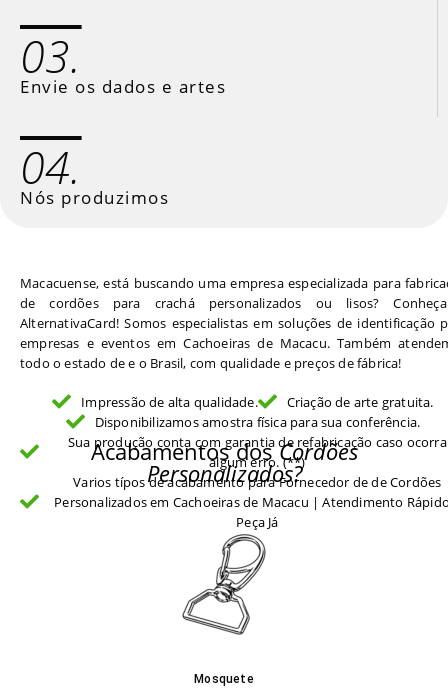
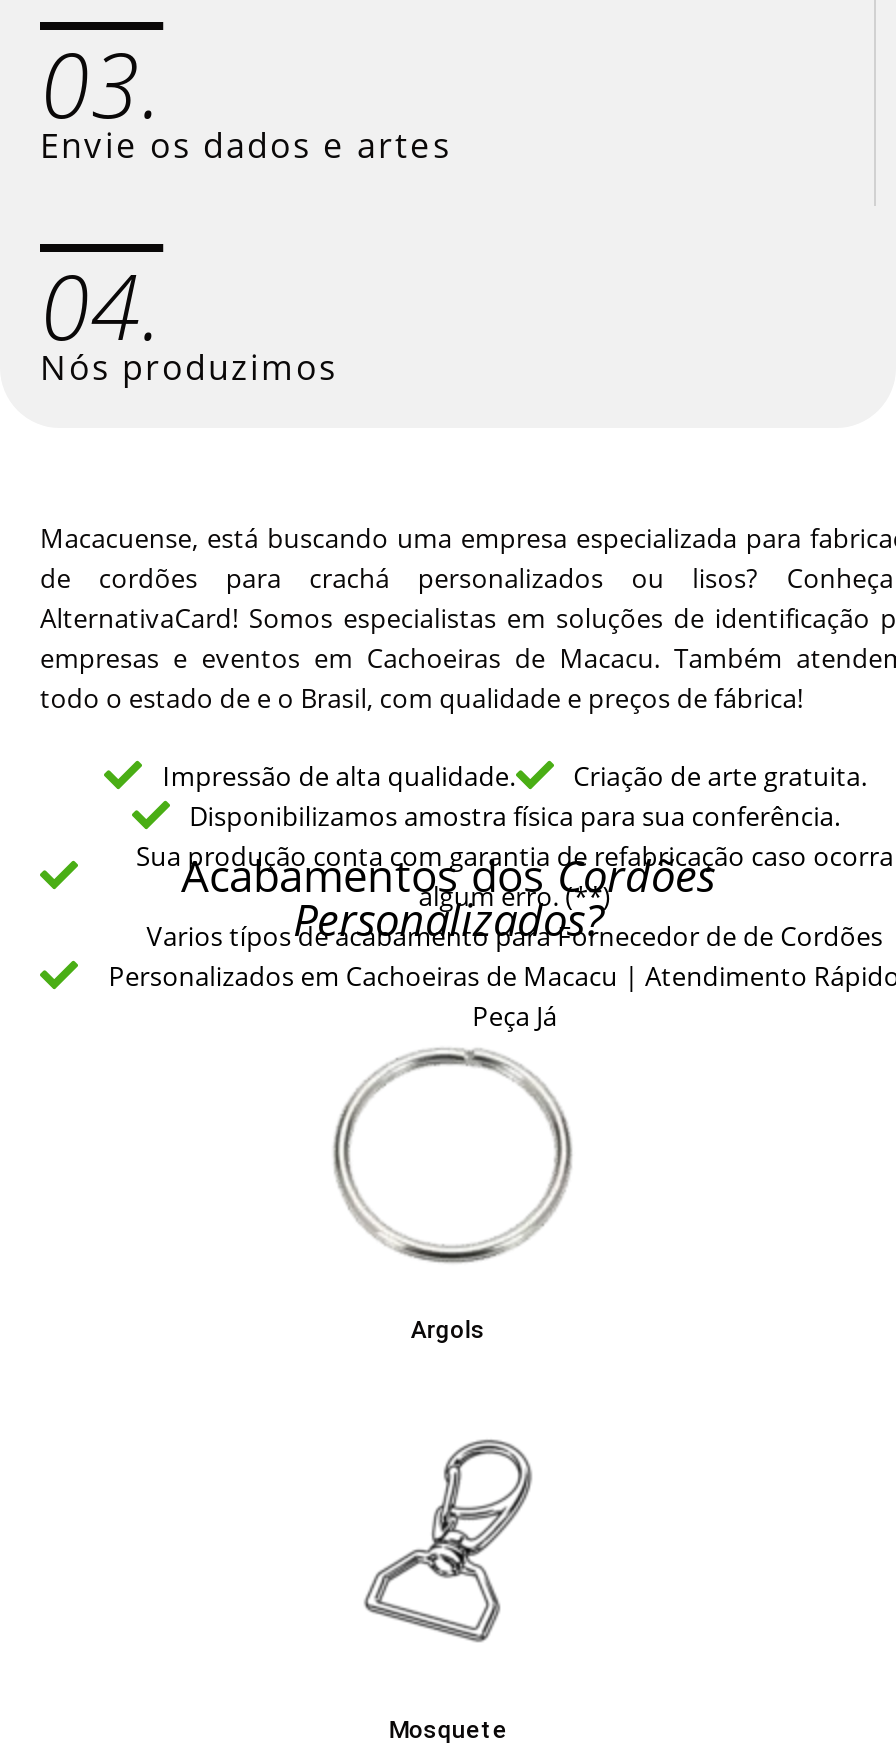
+ [image]
+ Argols
